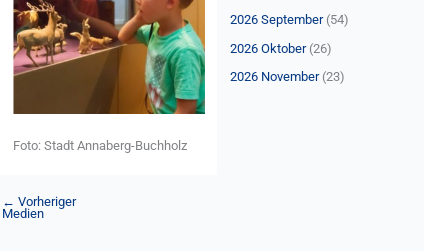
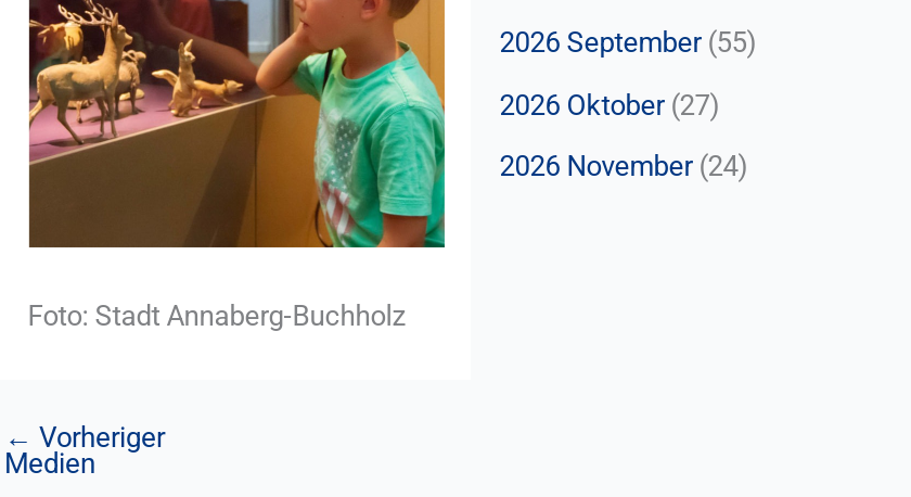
- 2026 September (54)
+ 2026 September (55)

- 2026 Oktober (26)
+ 2026 Oktober (27)

- 2026 November (23)
+ 2026 November (24)
